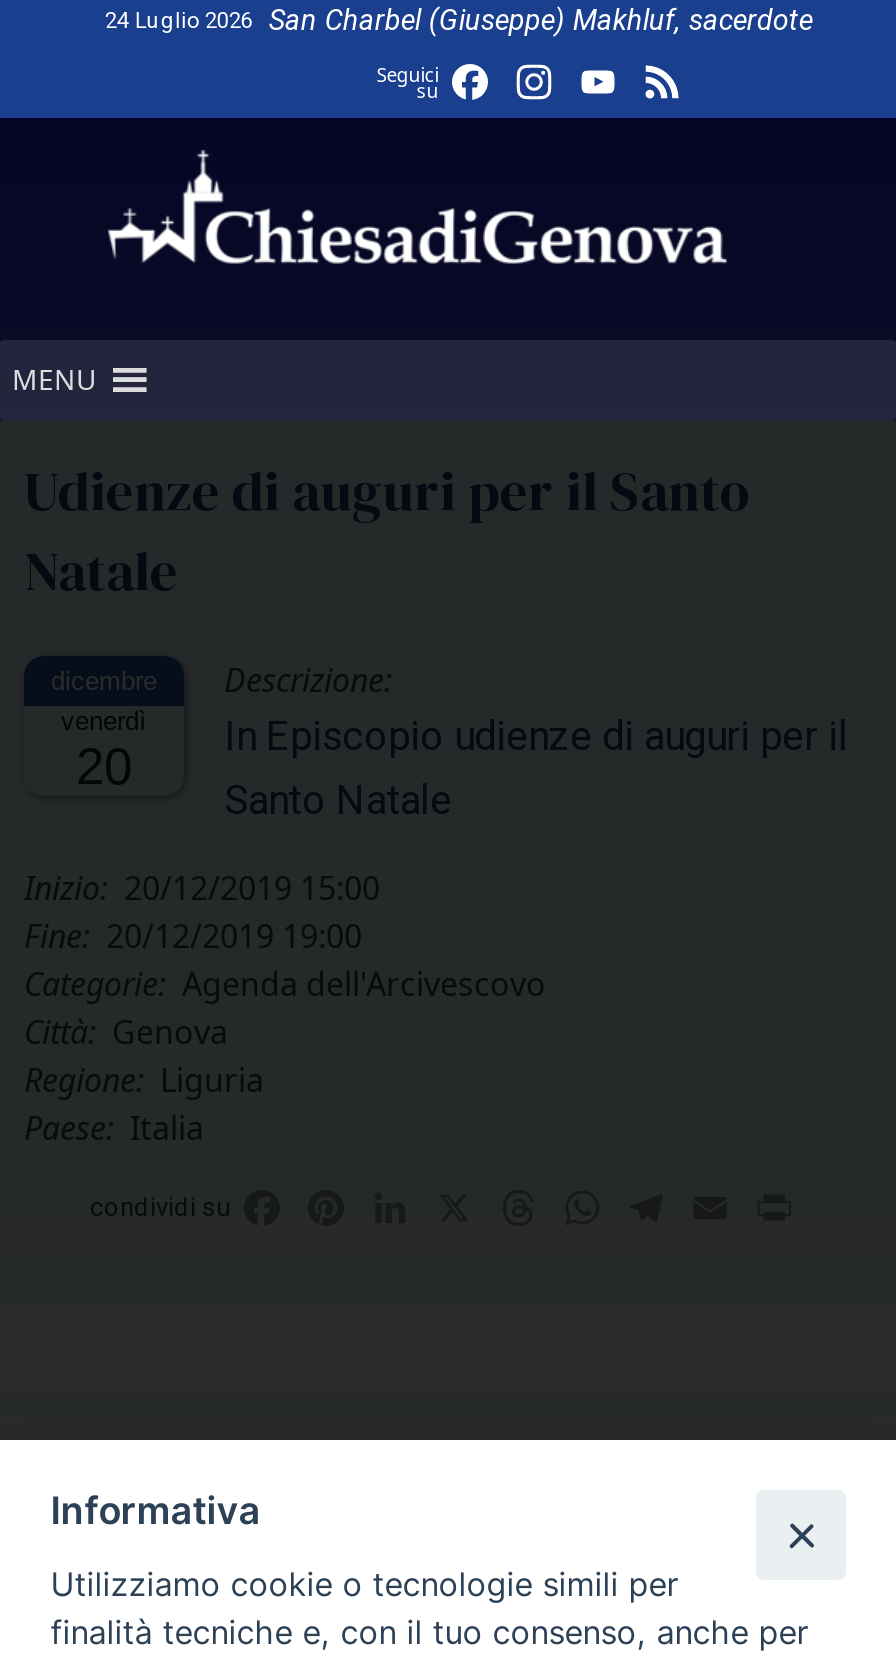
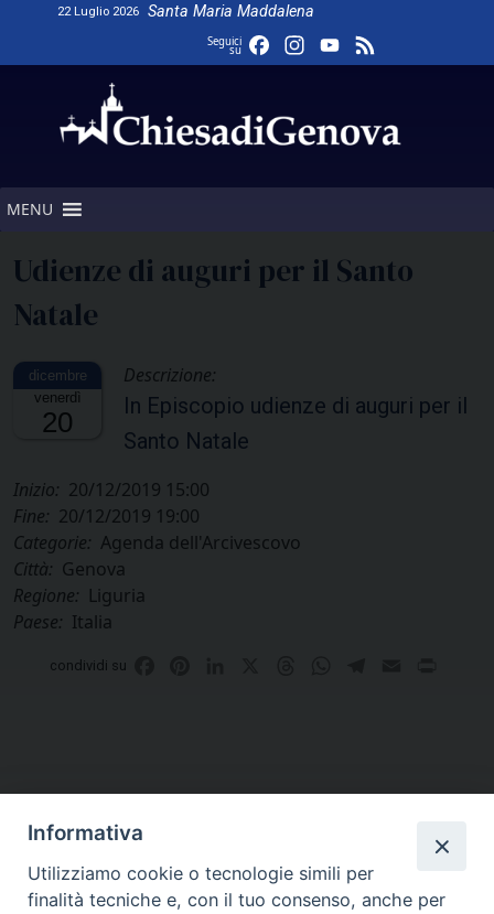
- 24 Luglio 2026
- San Charbel (Giuseppe) Makhluf, sacerdote
+ 22 Luglio 2026
+ Santa Maria Maddalena
